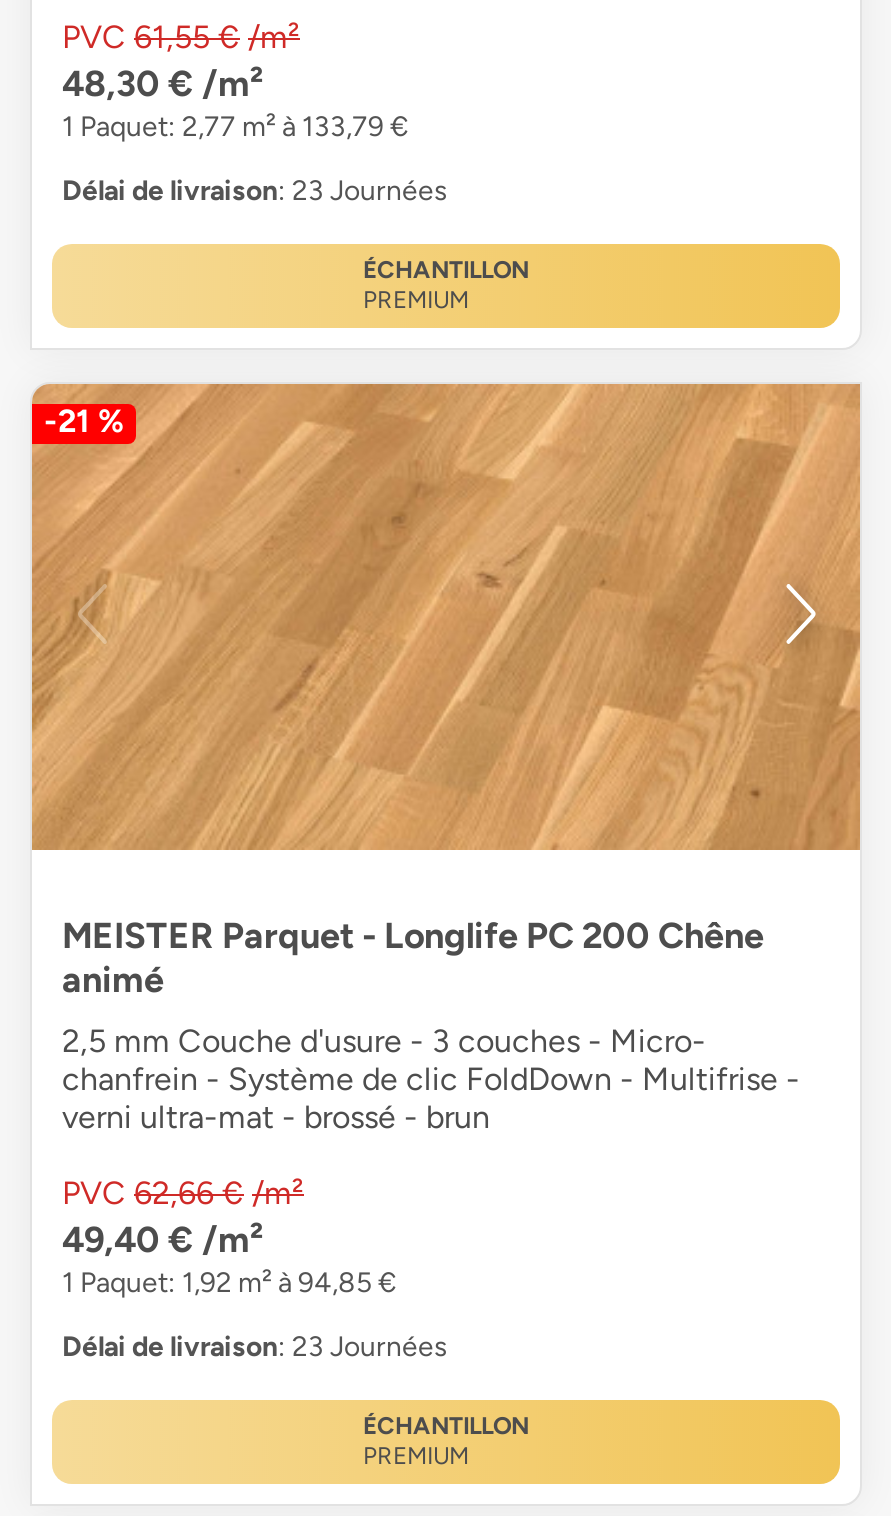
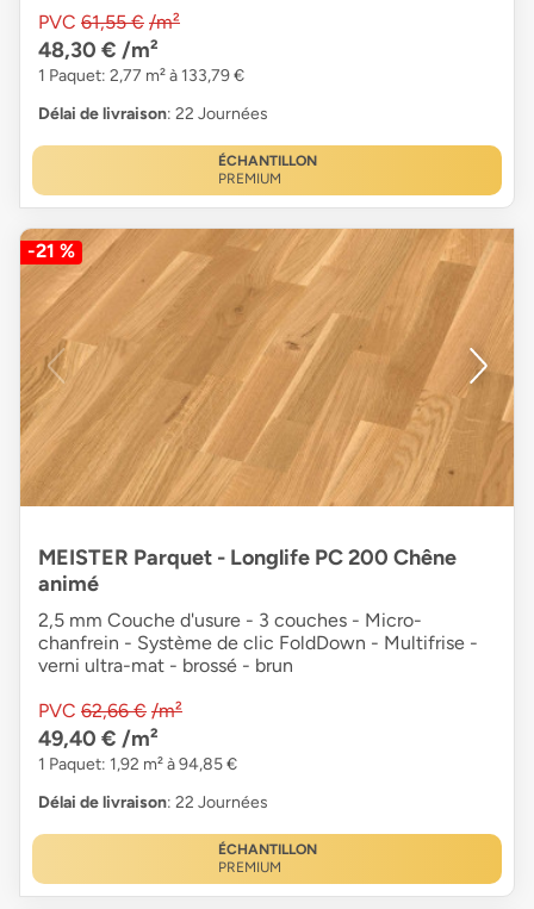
- Délai de livraison: 23 Journées
+ Délai de livraison: 22 Journées

- Délai de livraison: 23 Journées
+ Délai de livraison: 22 Journées
